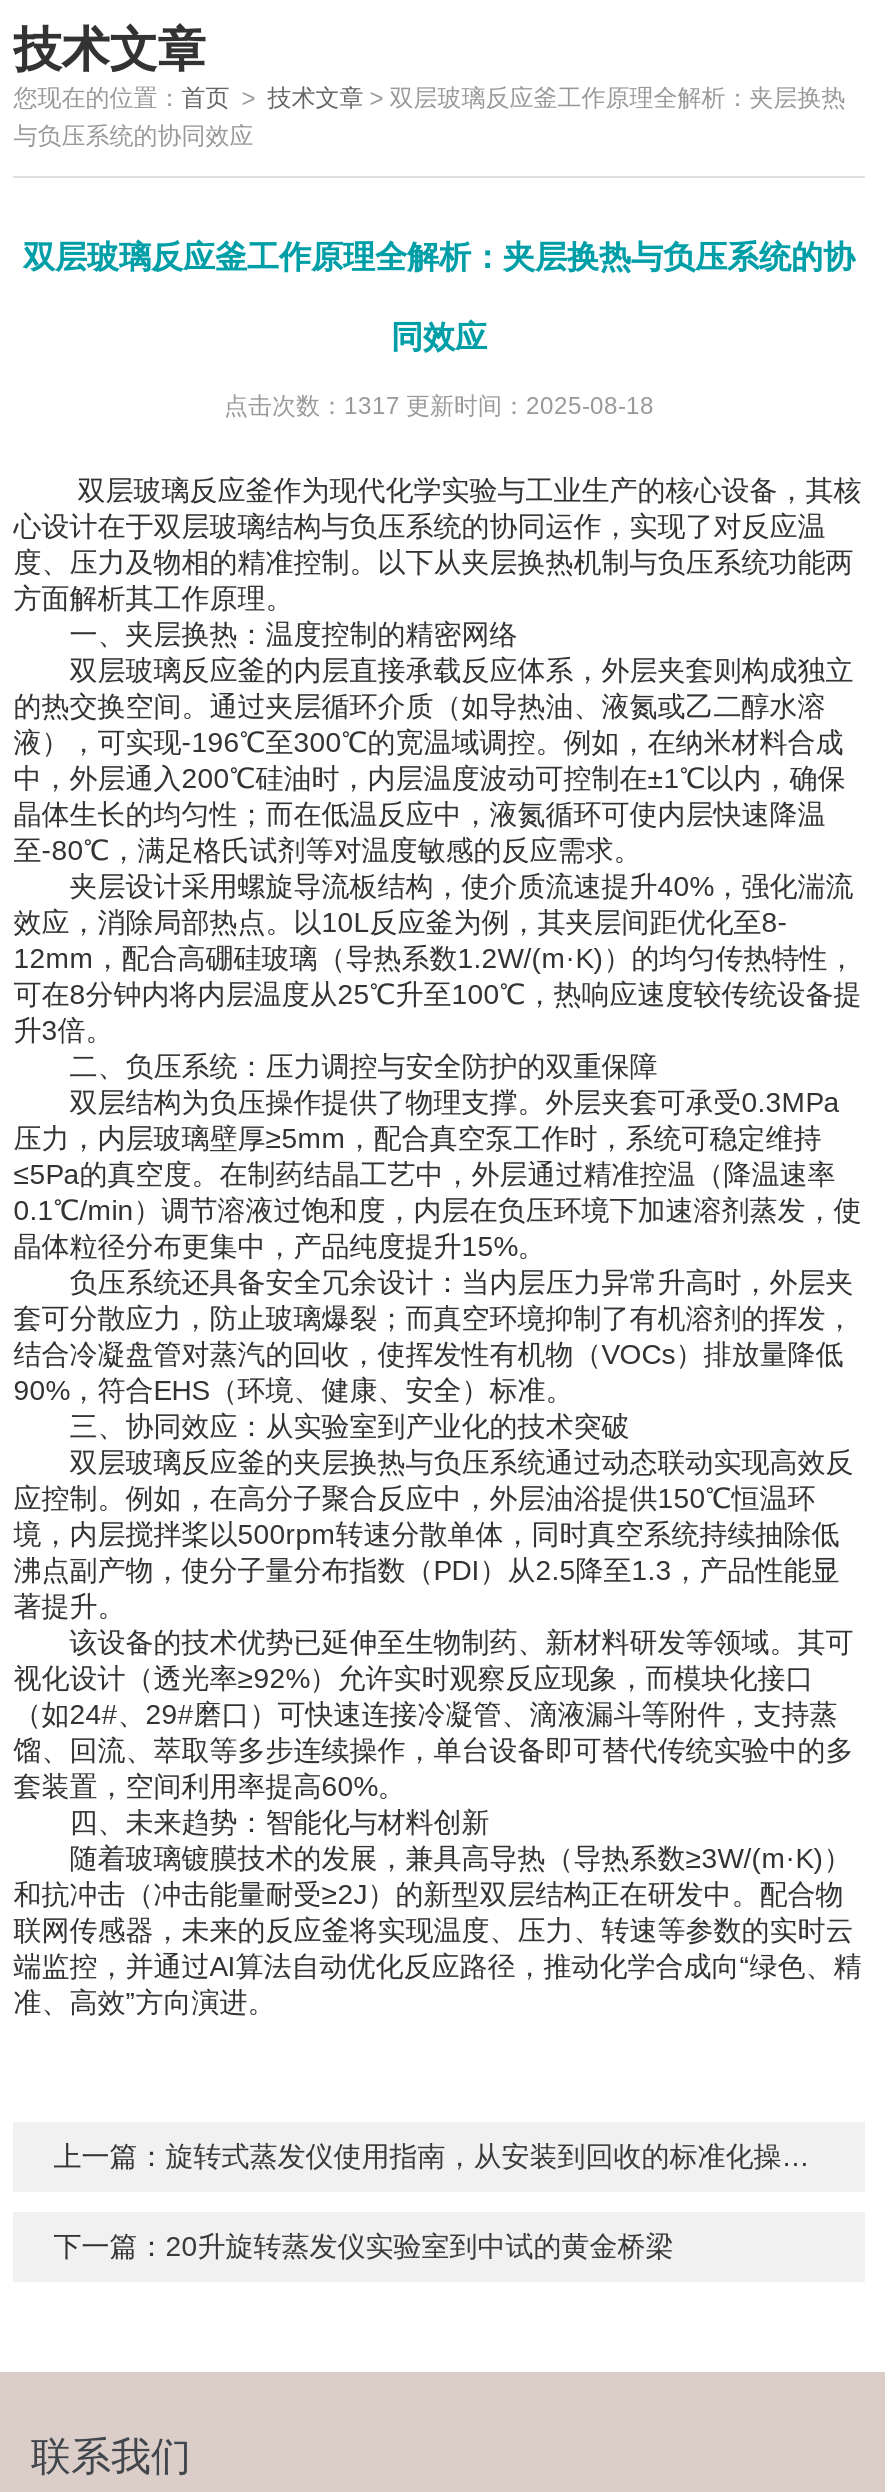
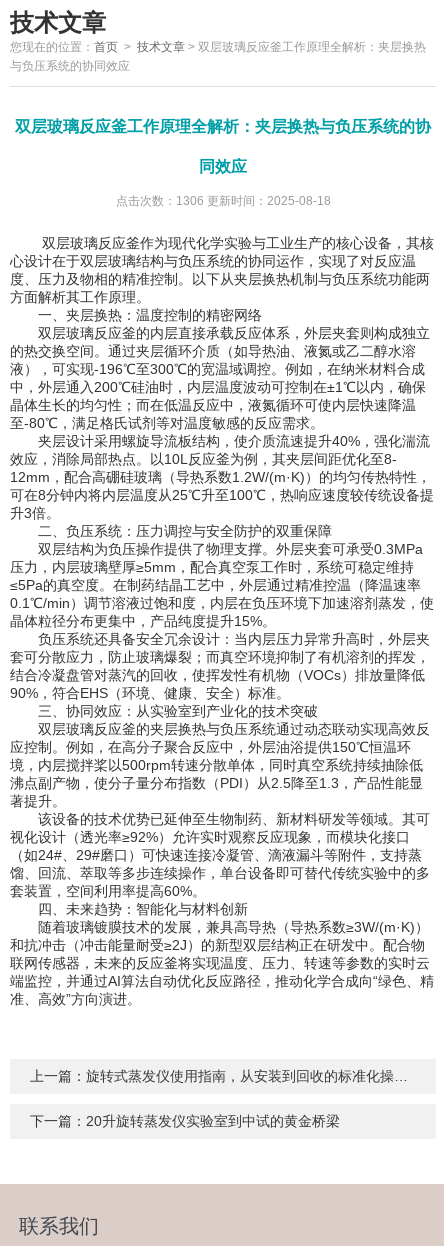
- 点击次数：1317 更新时间：2025-08-18
+ 点击次数：1306 更新时间：2025-08-18
